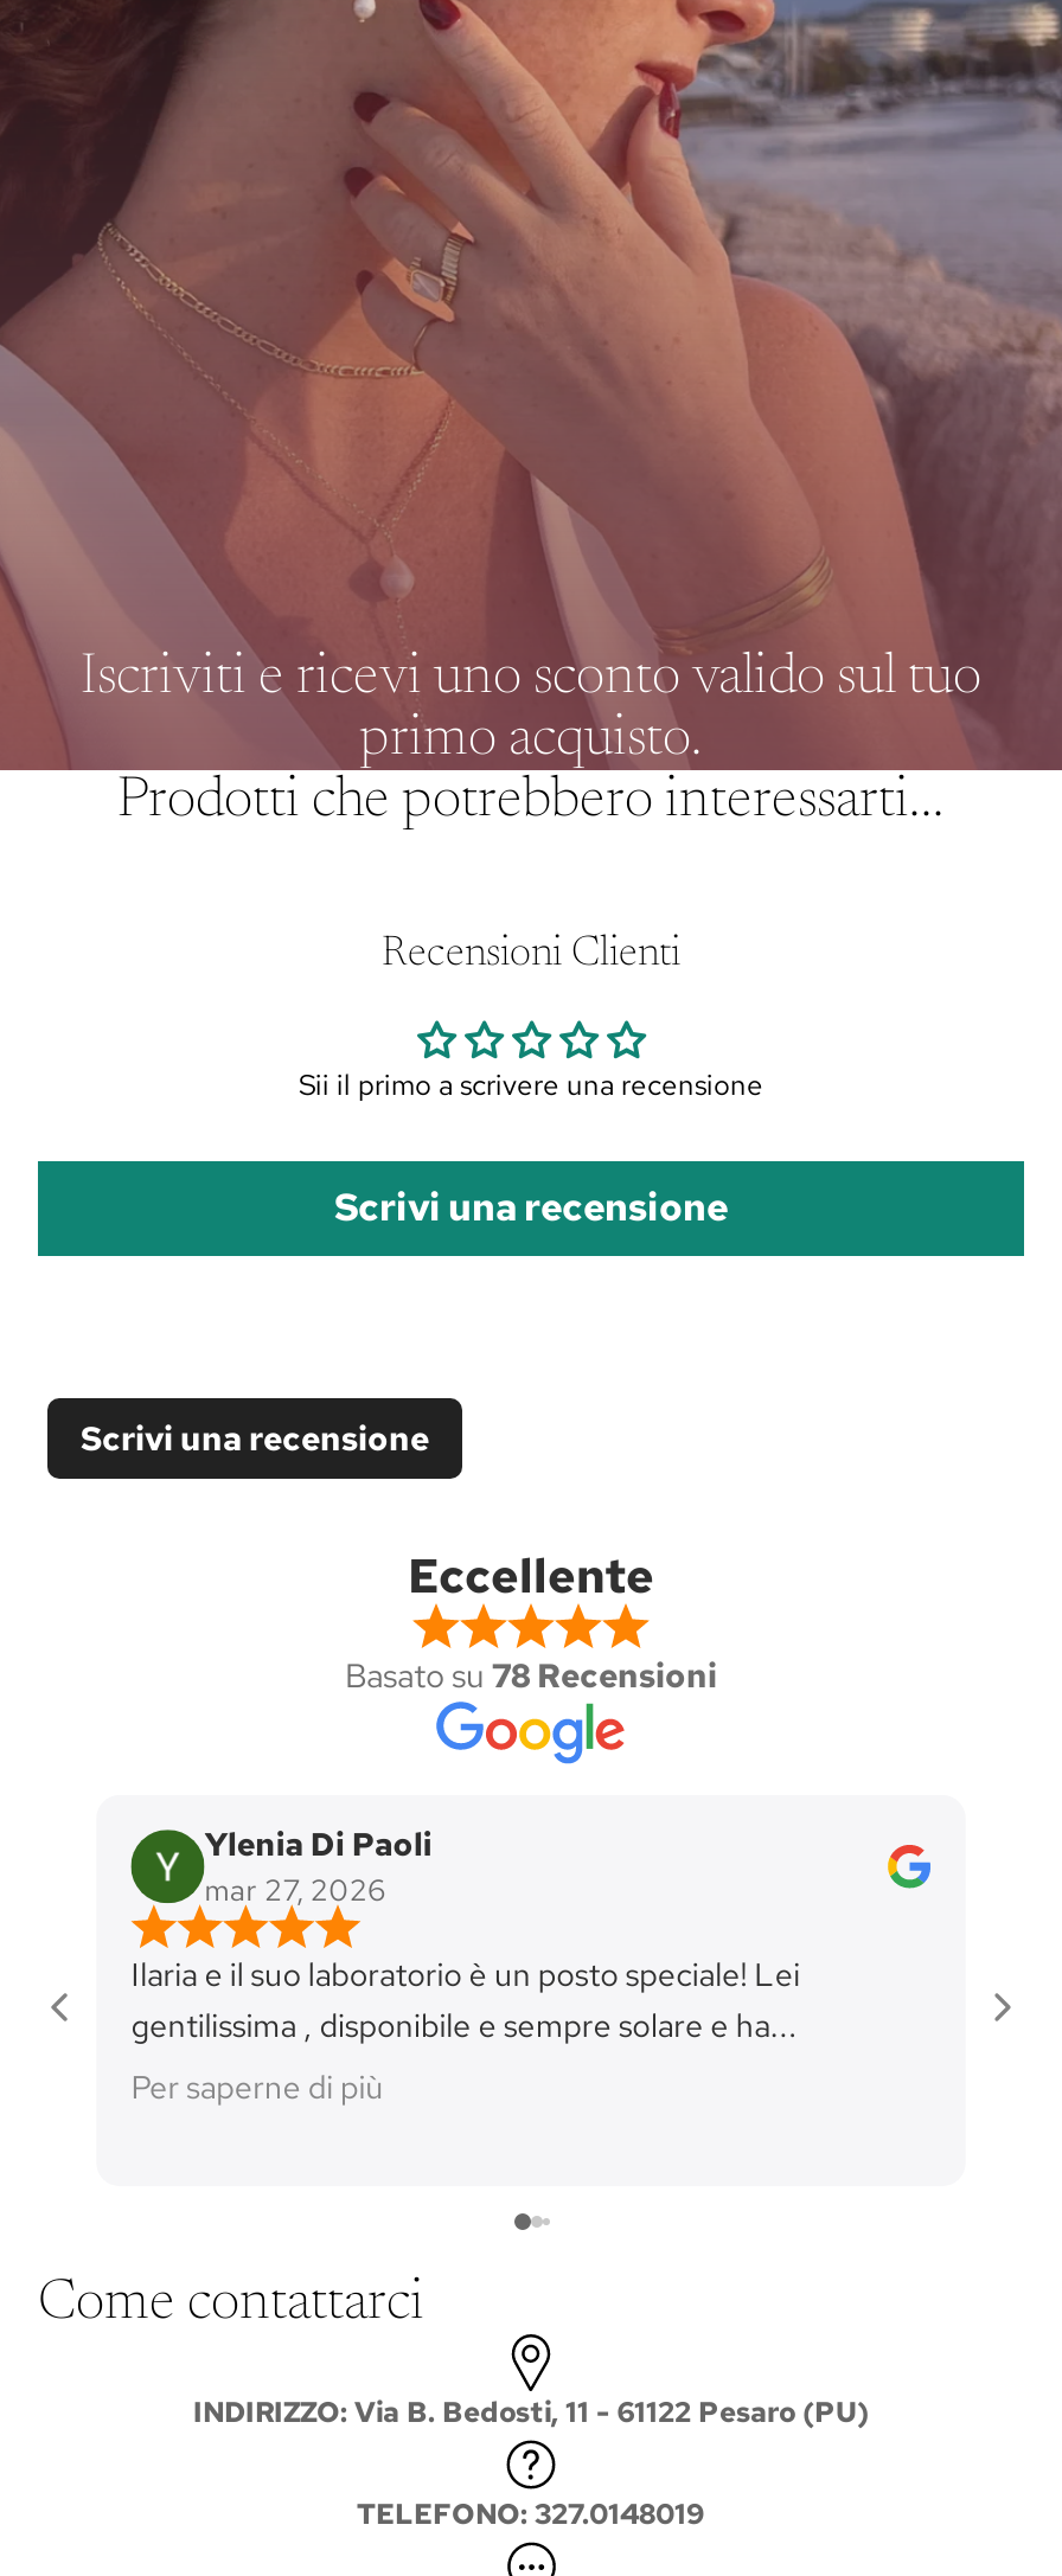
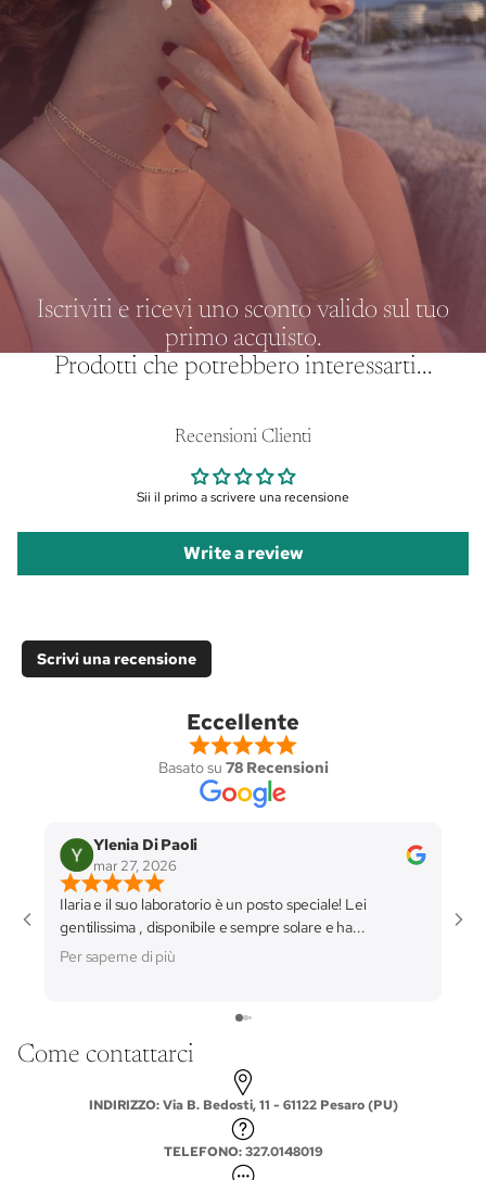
- Scrivi una recensione
+ Write a review
